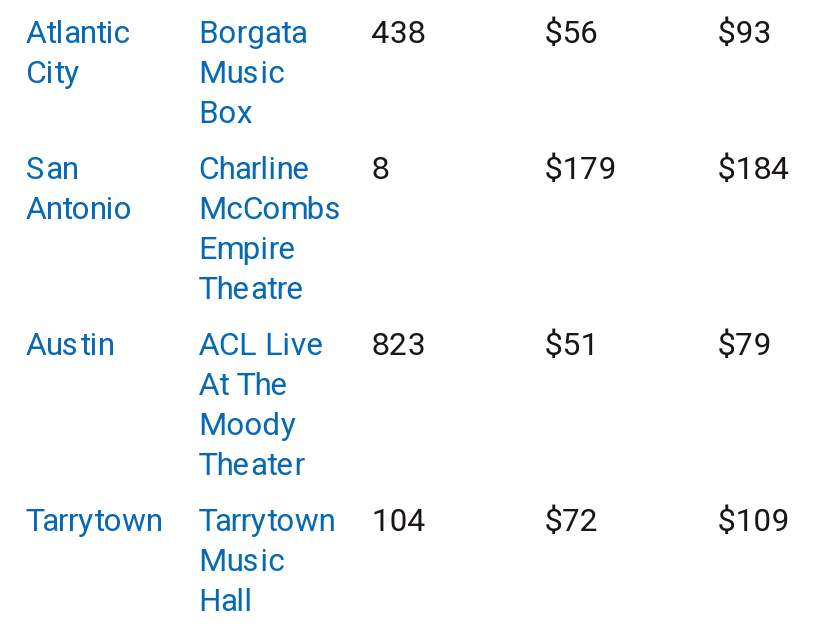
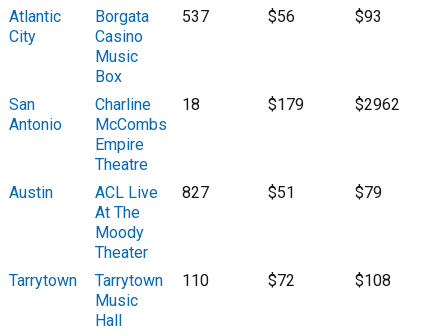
- Atlantic Borgata 438
+ Atlantic Borgata 537

+ Casino

- Charline 8
+ Charline 18

- $184
+ $2962

- ACL Live 823
+ ACL Live 827

- Tarrytown Tarrytown 104
+ Tarrytown Tarrytown 110

- $109
+ $108
